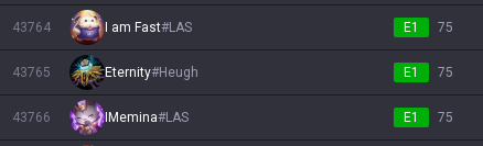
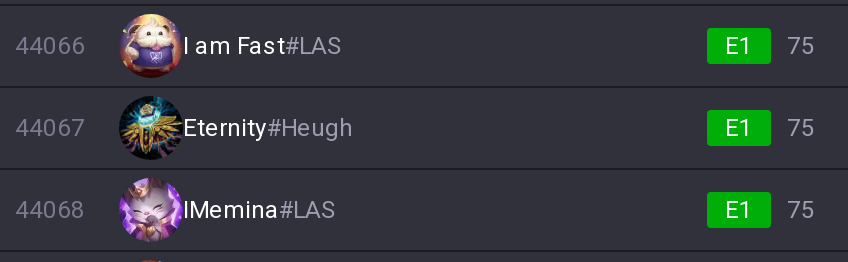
- 43764
+ 44066

- 43765
+ 44067

- 43766
+ 44068
